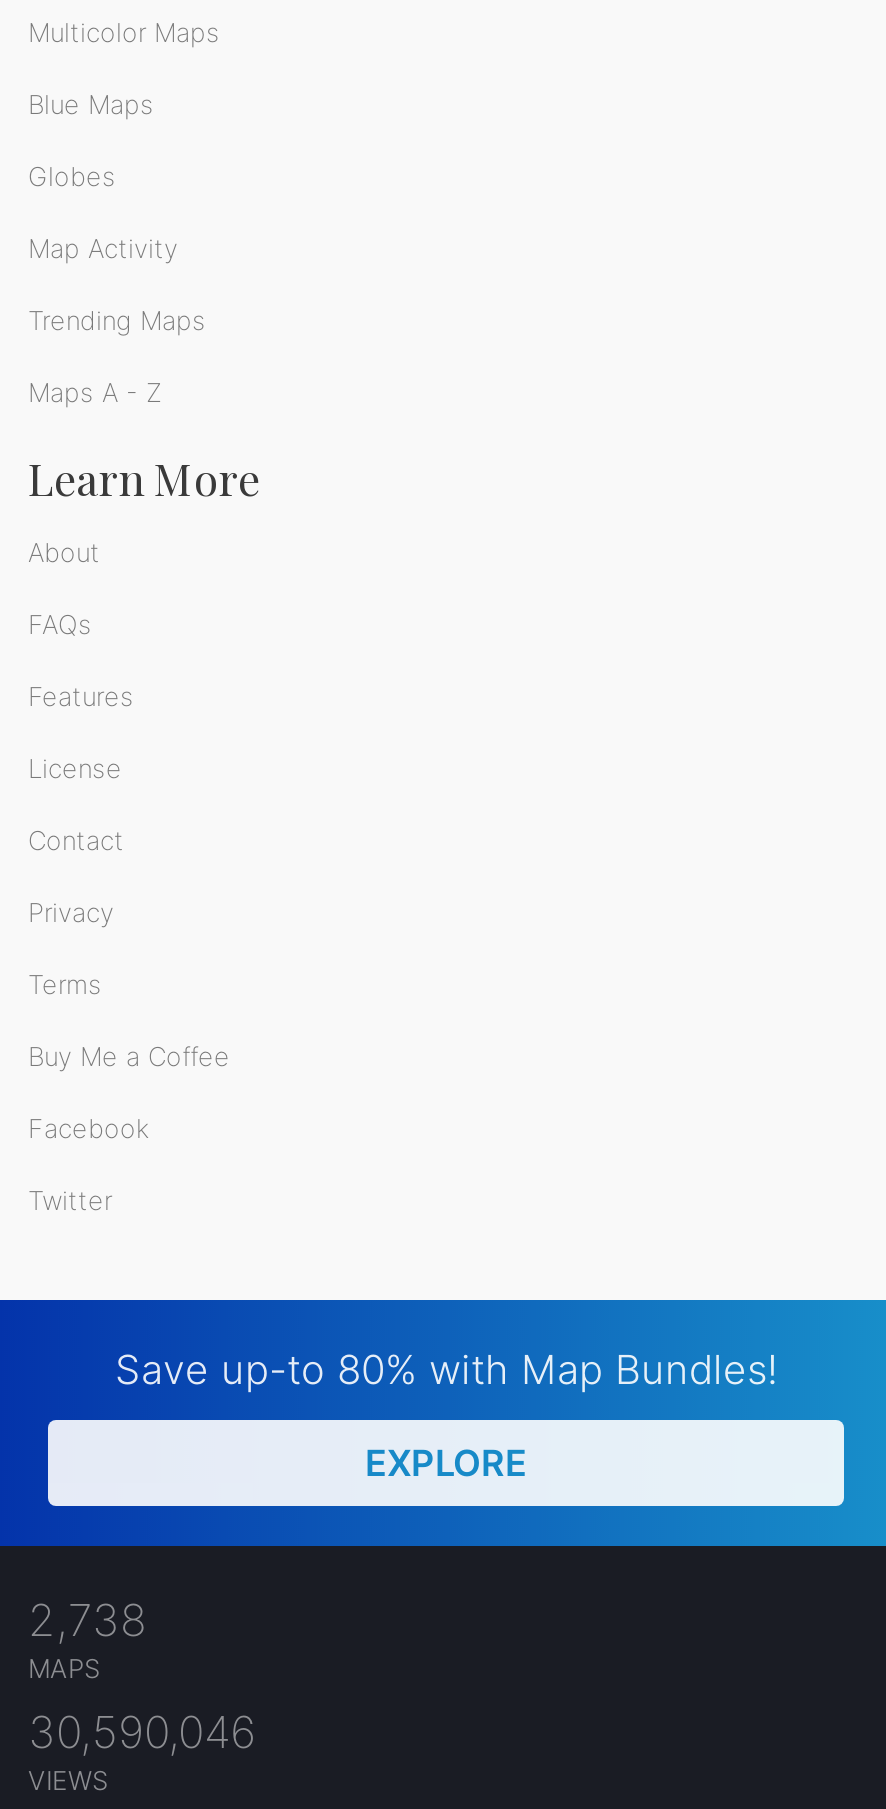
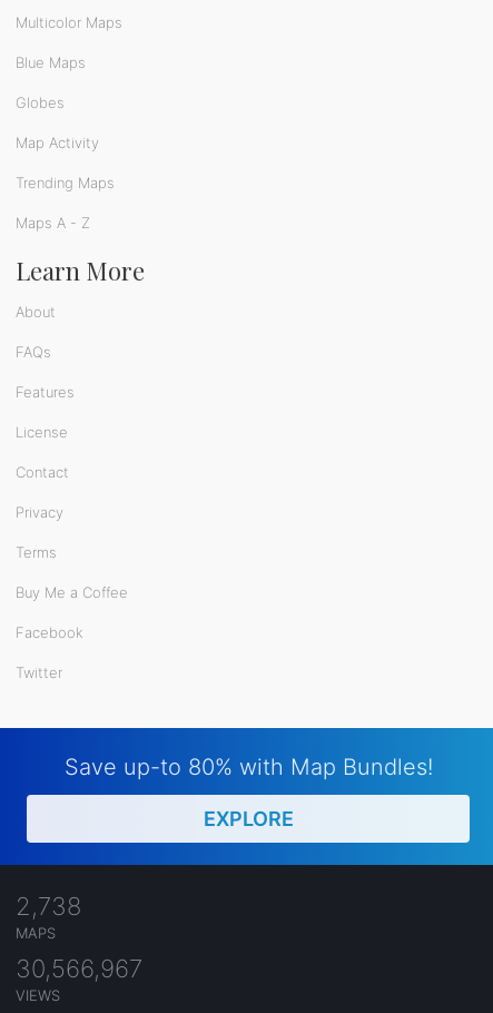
- 30,590,046
+ 30,566,967
